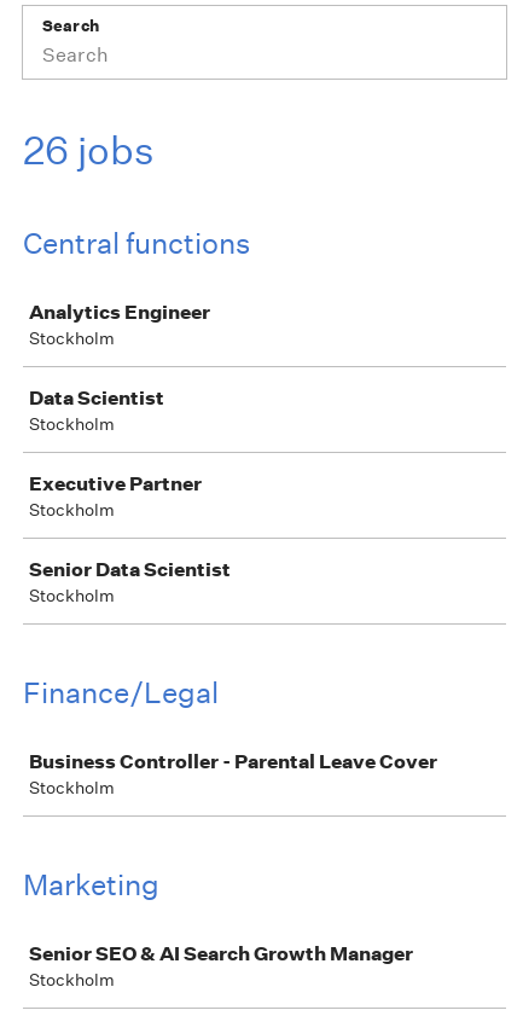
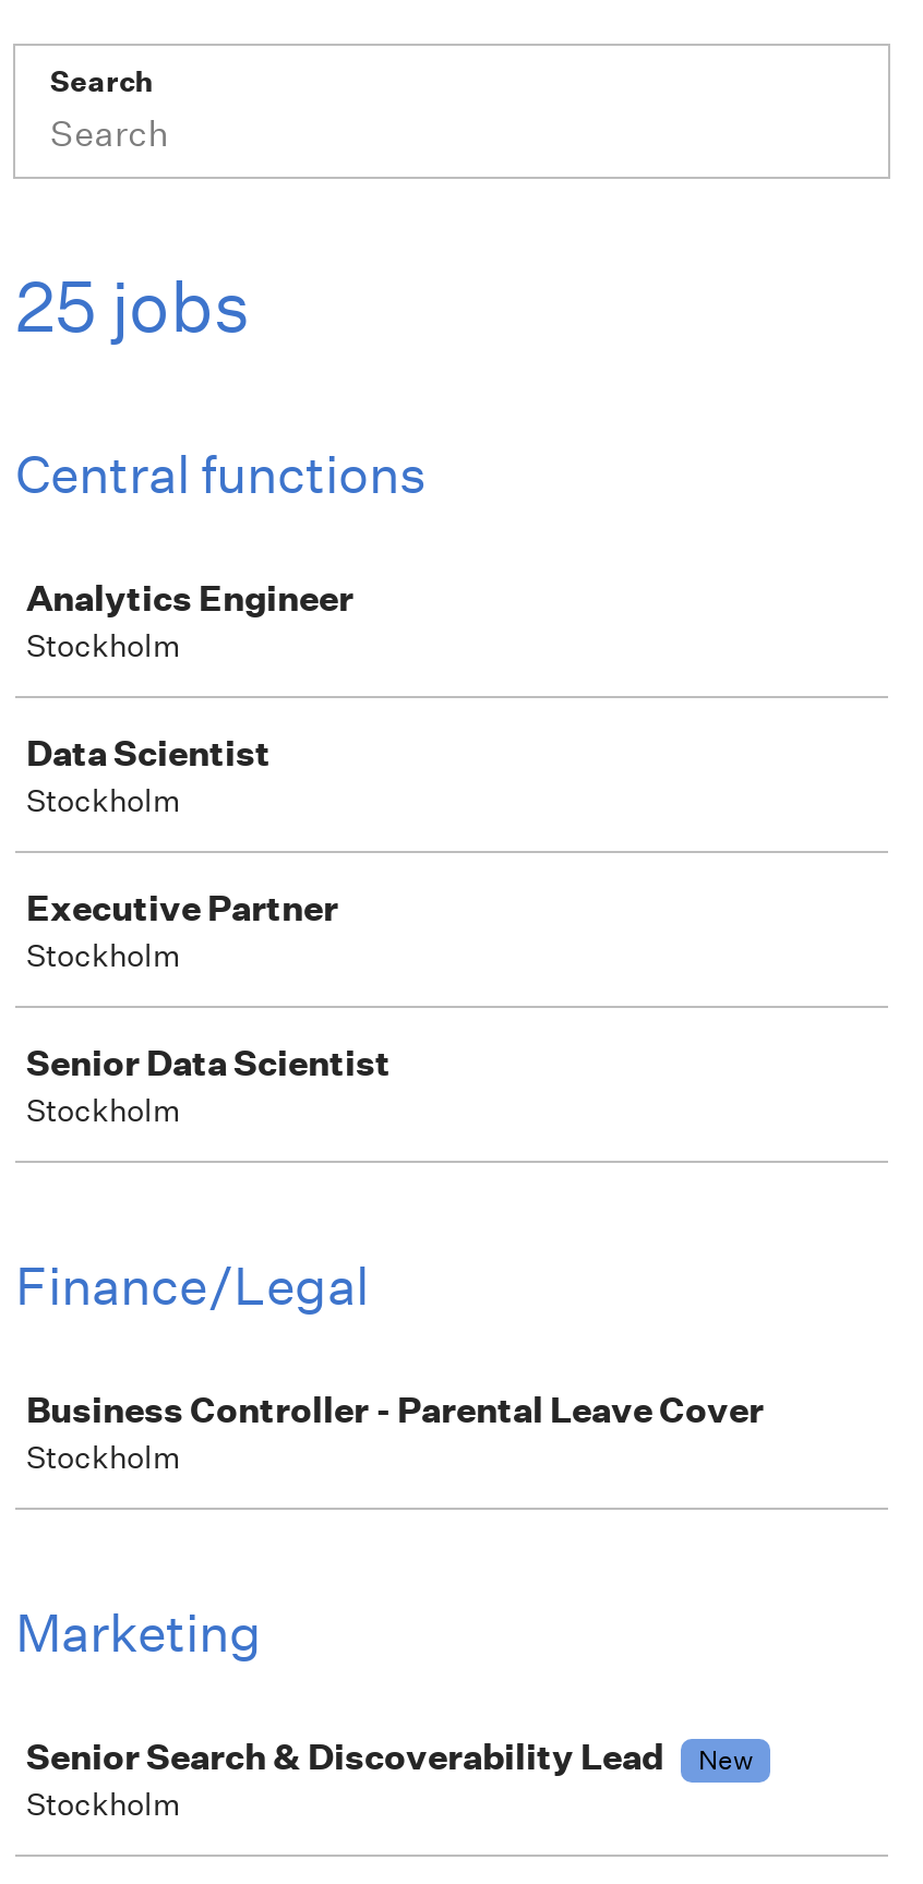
- 26 jobs
+ 25 jobs

- Senior SEO & AI Search Growth Manager
+ Senior Search & Discoverability Lead
+ New
